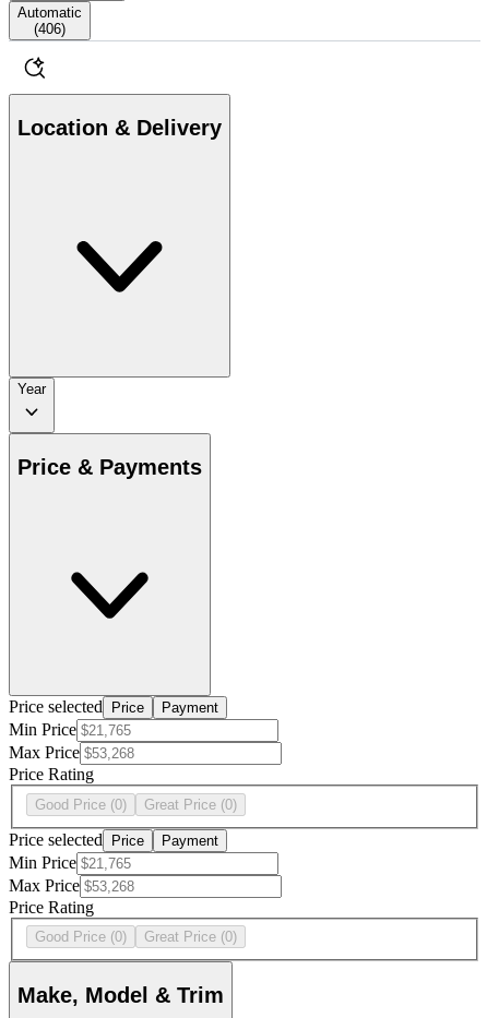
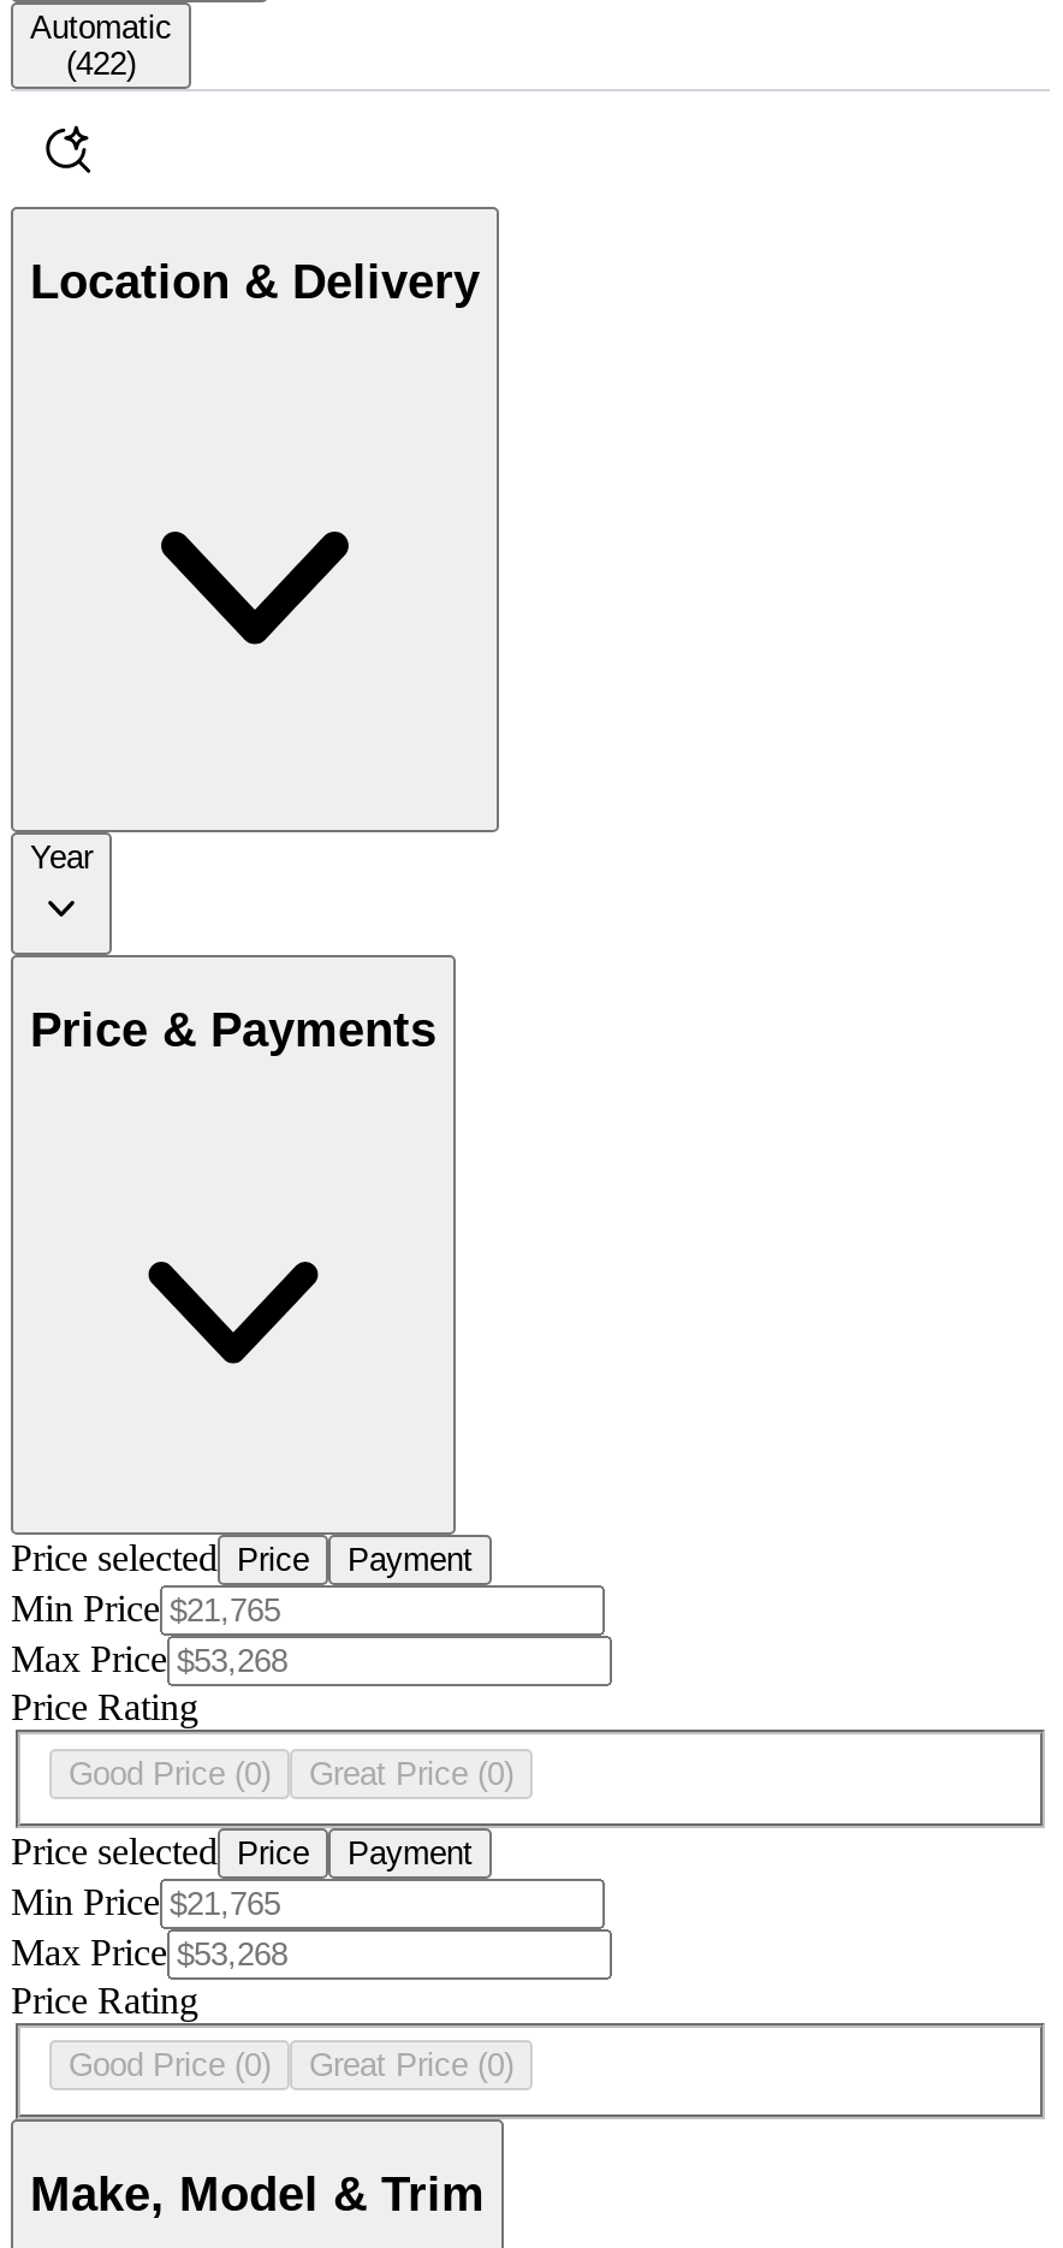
- (406)
+ (422)
